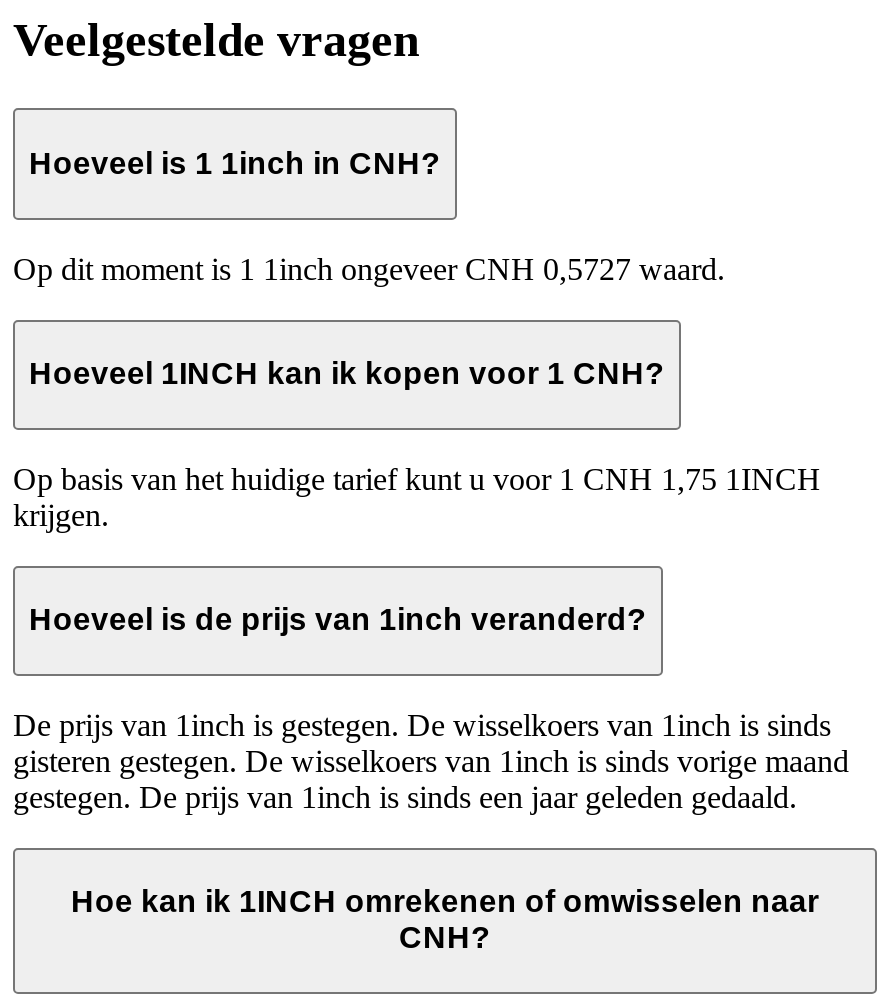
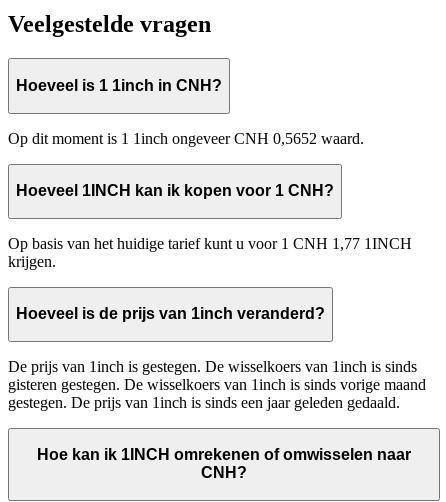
- Op dit moment is 1 1inch ongeveer CNH 0,5727 waard.
+ Op dit moment is 1 1inch ongeveer CNH 0,5652 waard.

- Op basis van het huidige tarief kunt u voor 1 CNH 1,75 1INCH
+ Op basis van het huidige tarief kunt u voor 1 CNH 1,77 1INCH
